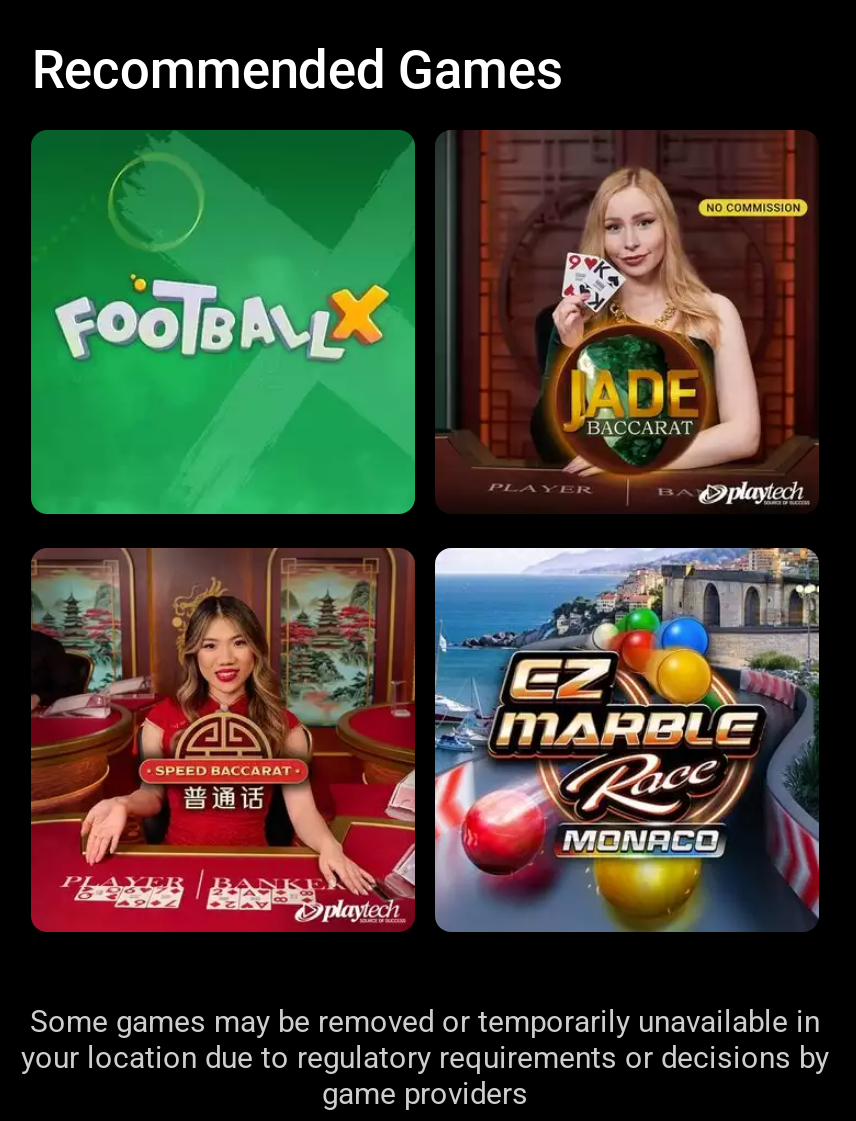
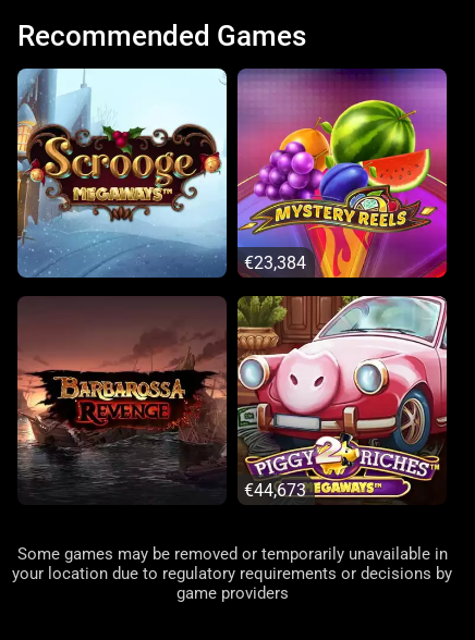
+ €23,384

+ €44,673

- [image]
+ [image]

- [image]
+ [image]

- [image]
+ [image]

- [image]
+ [image]
